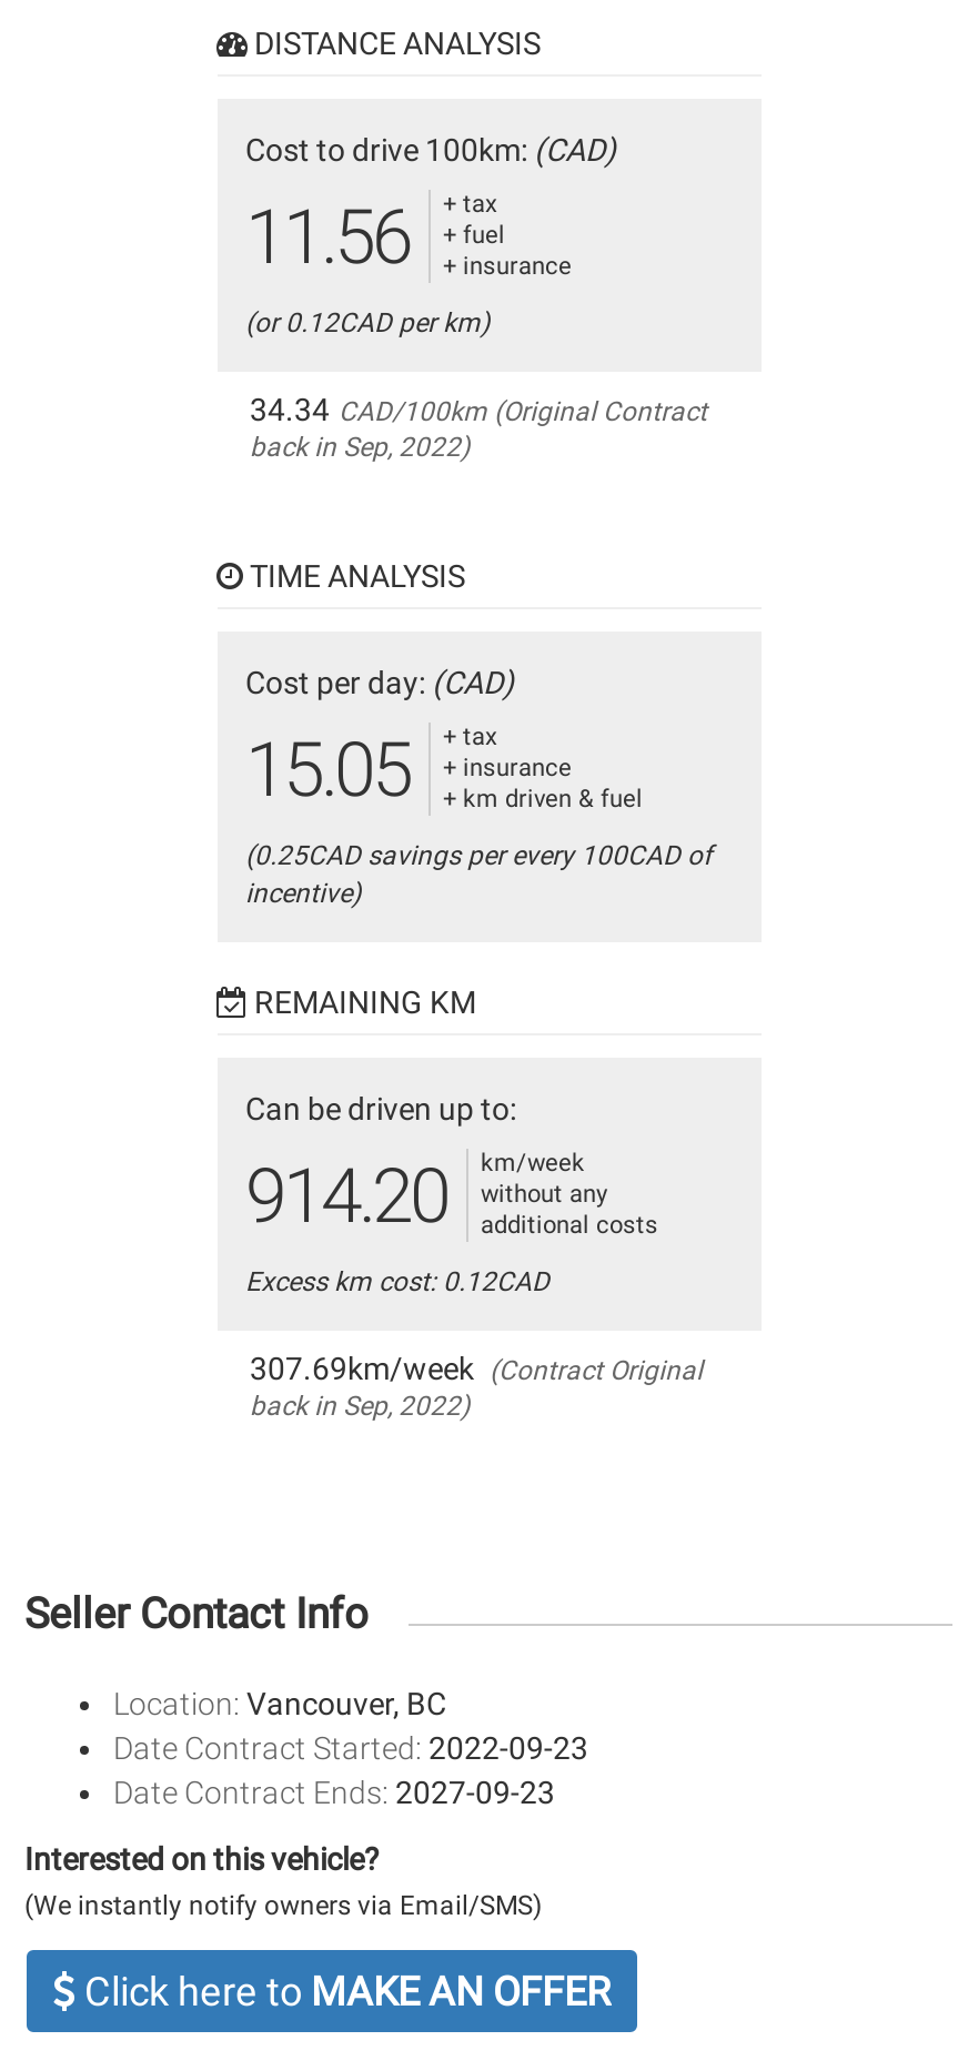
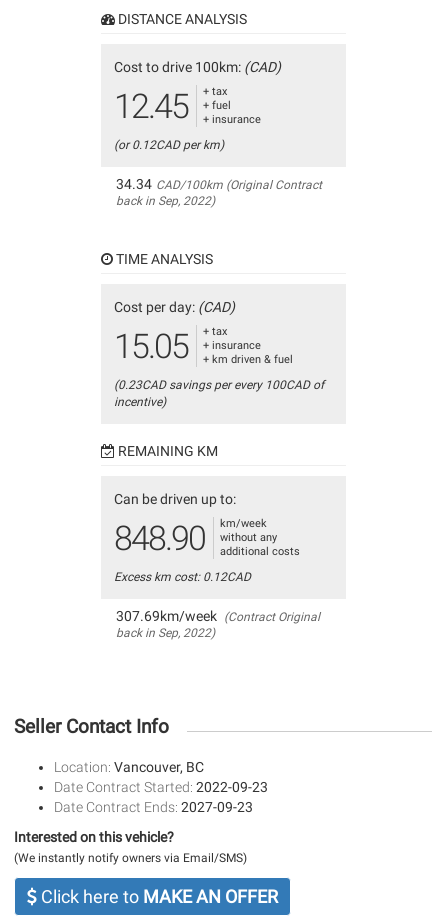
- 11.56 + tax + fuel + insurance
+ 12.45 + tax + fuel + insurance

- (0.25CAD savings per every 100CAD of
+ (0.23CAD savings per every 100CAD of

- 914.20 km/week without any additional costs
+ 848.90 km/week without any additional costs
